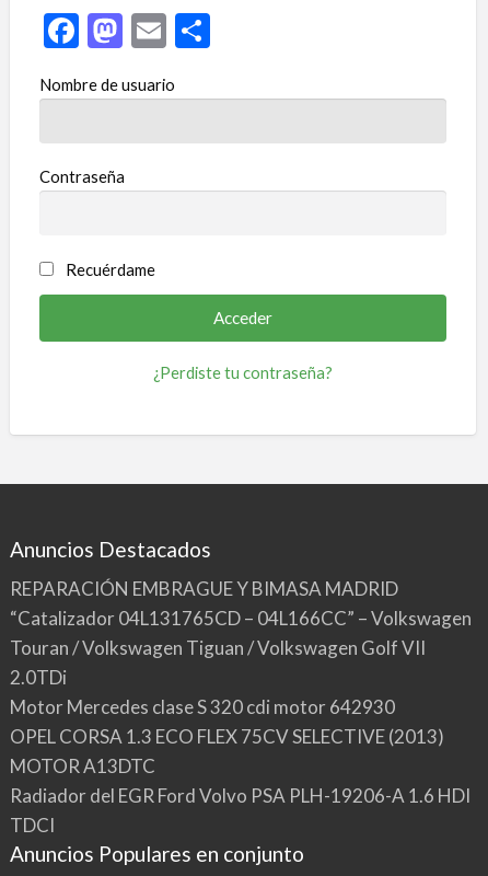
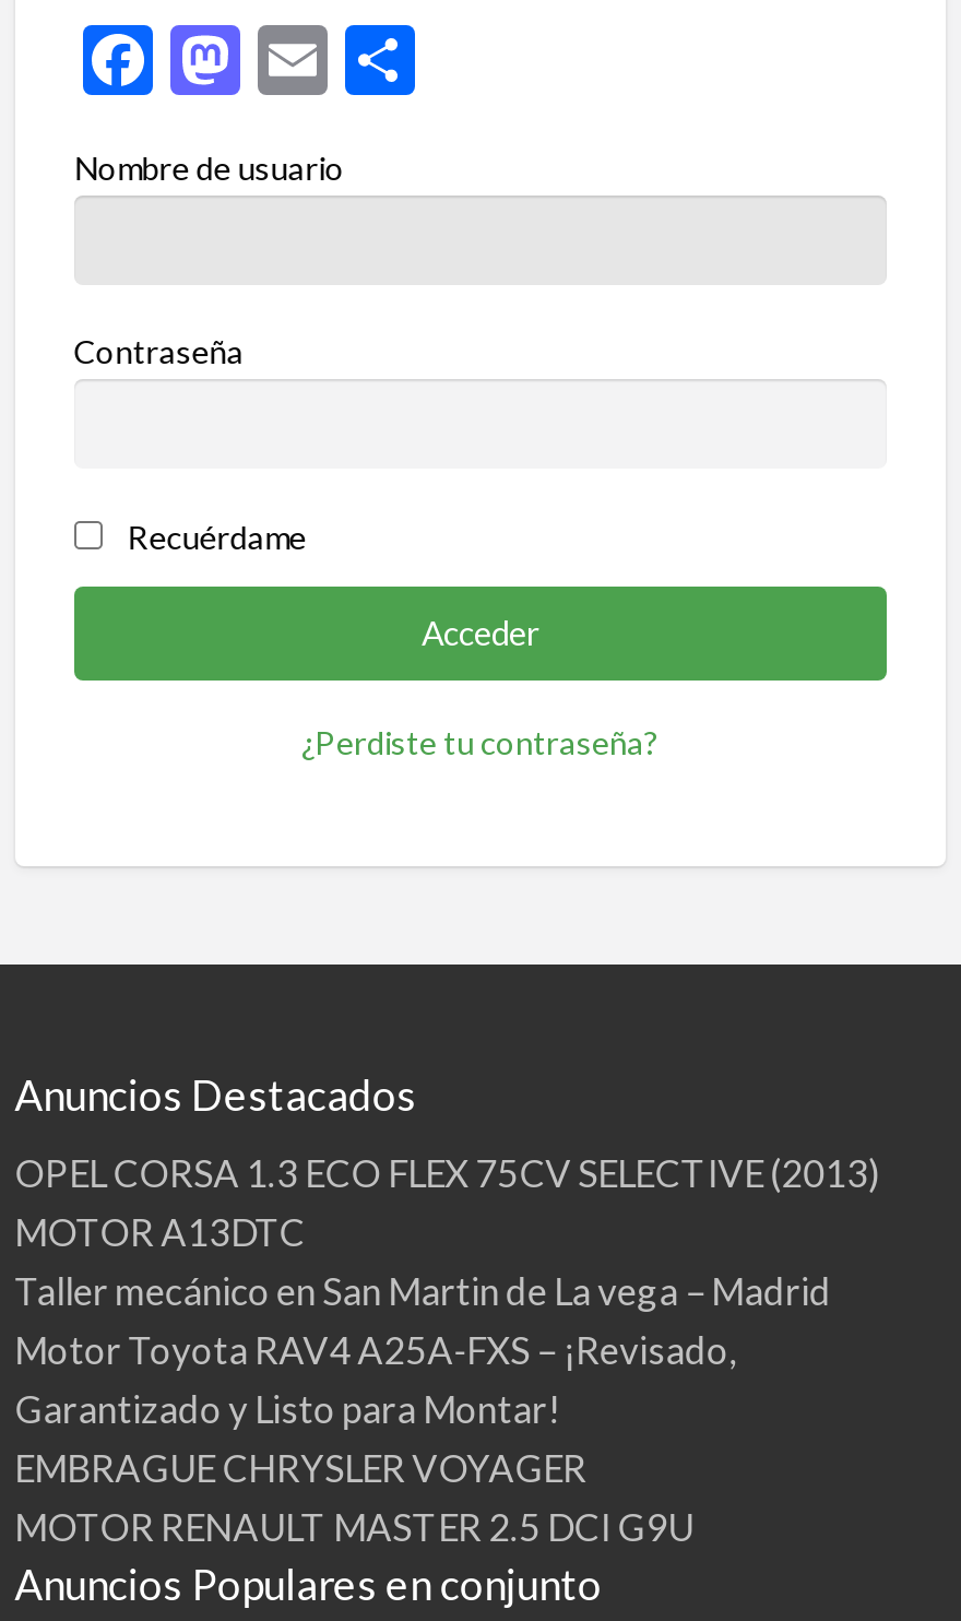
- REPARACIÓN EMBRAGUE Y BIMASA MADRID
- “Catalizador 04L131765CD – 04L166CC” – Volkswagen
- Touran / Volkswagen Tiguan / Volkswagen Golf VII
- 2.0TDi
- Motor Mercedes clase S 320 cdi motor 642930

moved up: OPEL CORSA 1.3 ECO FLEX 75CV SELECTIVE (2013) | MOTOR A13DTC

- Radiador del EGR Ford Volvo PSA PLH-19206-A 1.6 HDI
- TDCI
+ Taller mecánico en San Martin de La vega – Madrid
+ Motor Toyota RAV4 A25A-FXS – ¡Revisado,
+ Garantizado y Listo para Montar!
+ EMBRAGUE CHRYSLER VOYAGER
+ MOTOR RENAULT MASTER 2.5 DCI G9U
